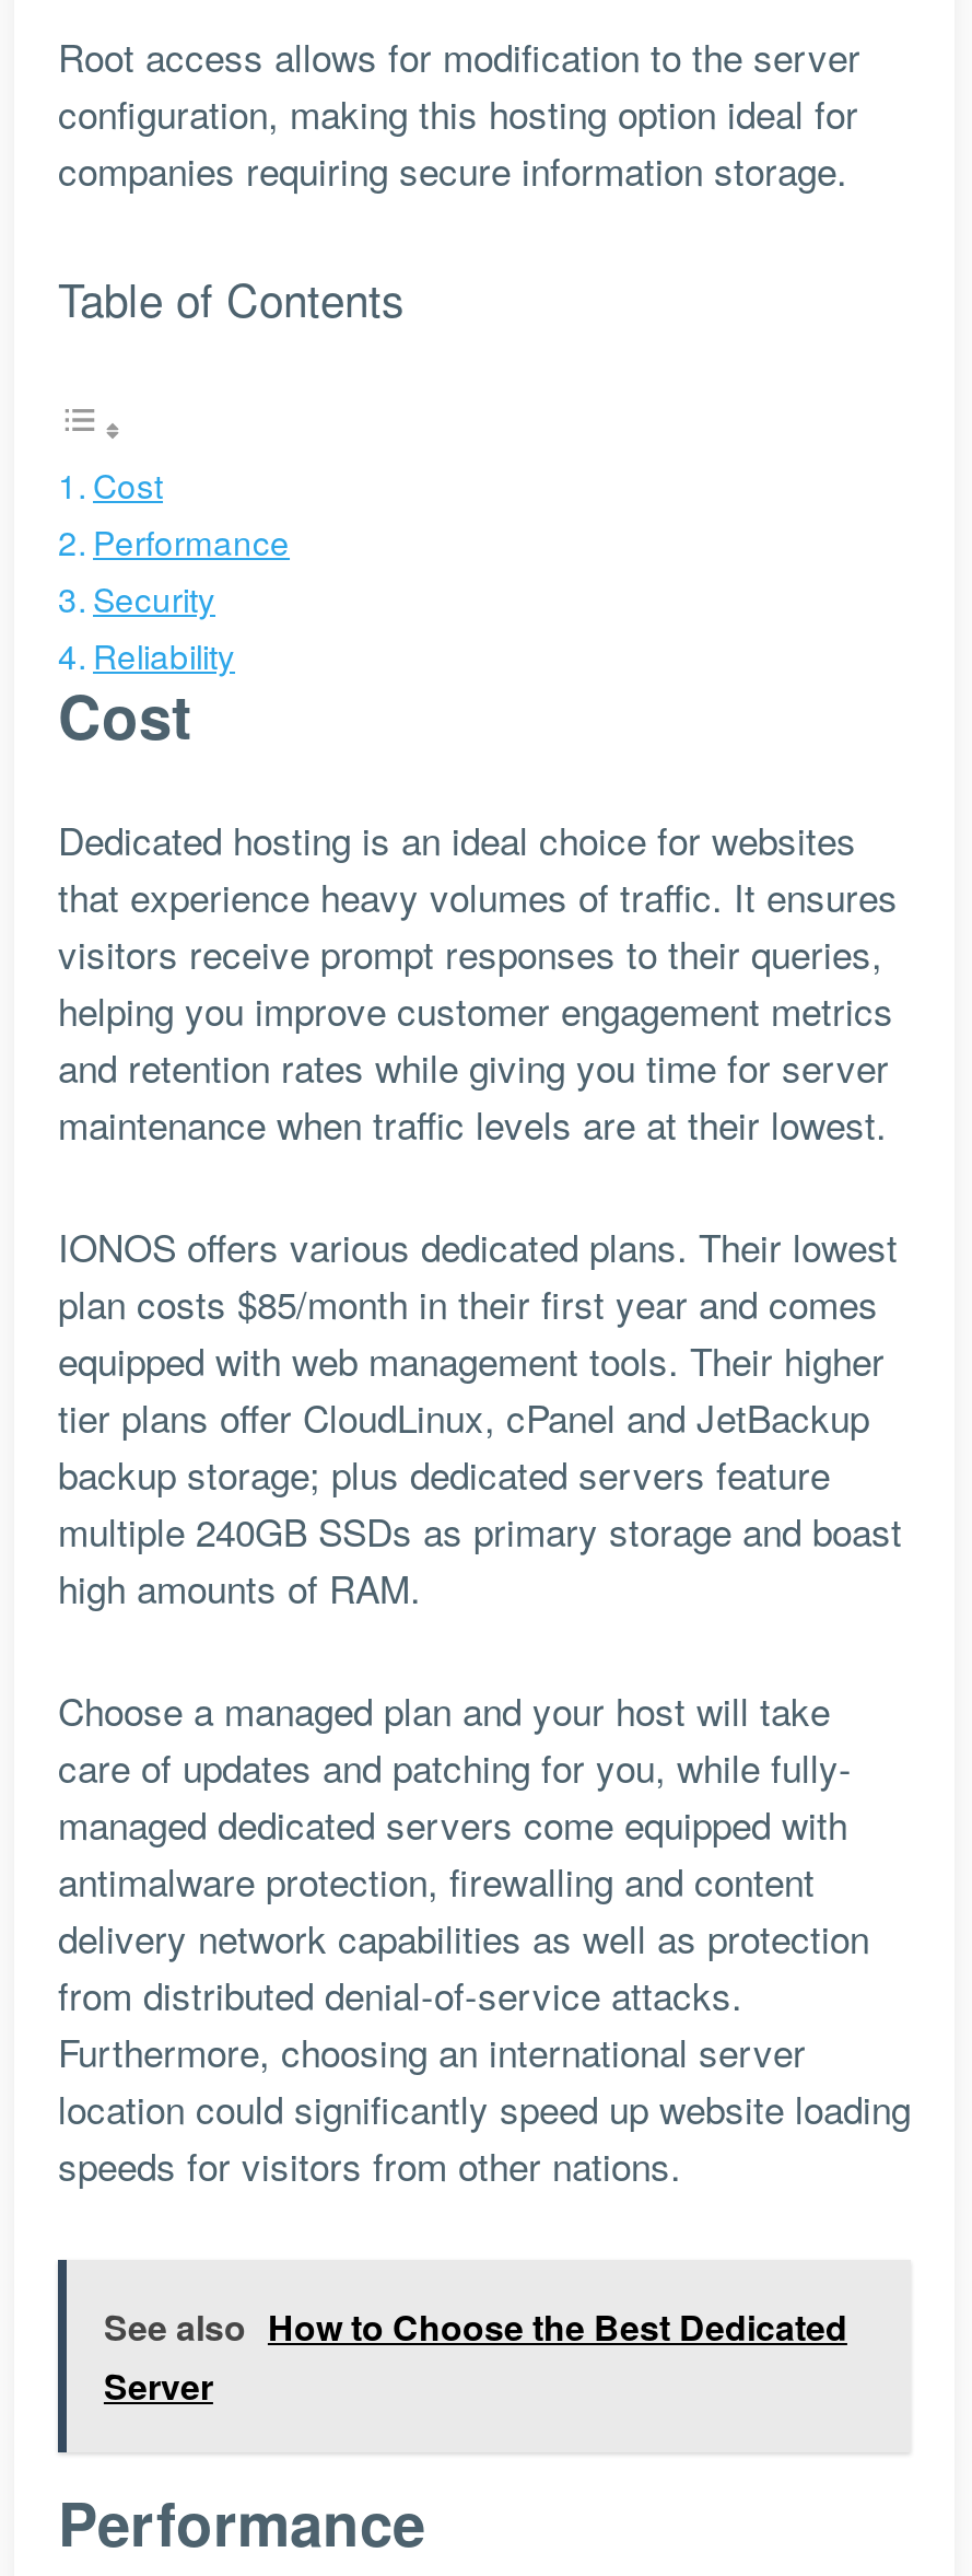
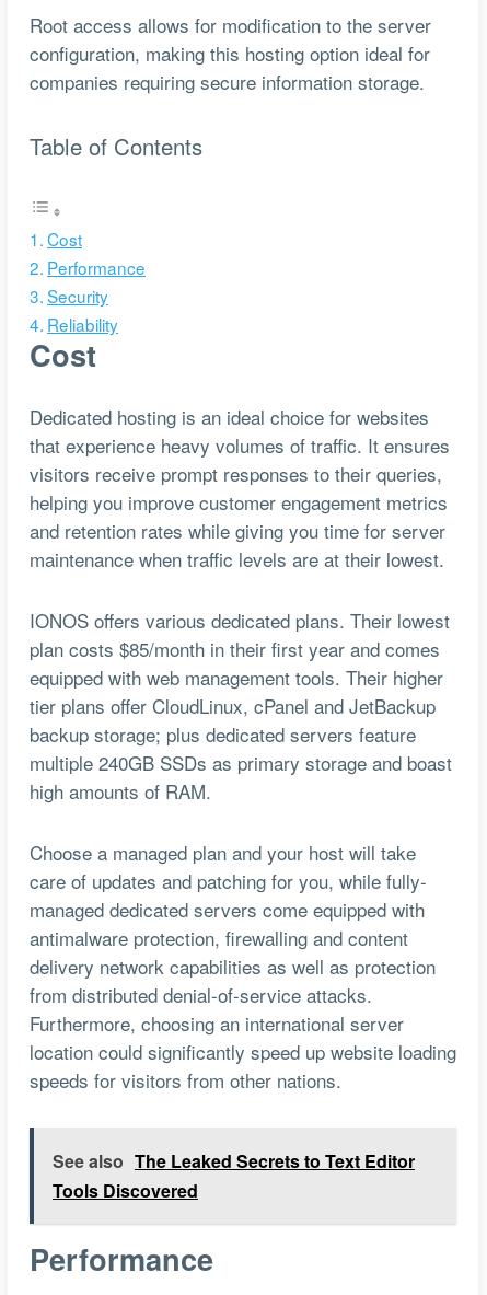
- See also How to Choose the Best Dedicated
- Server
+ See also The Leaked Secrets to Text Editor
+ Tools Discovered
